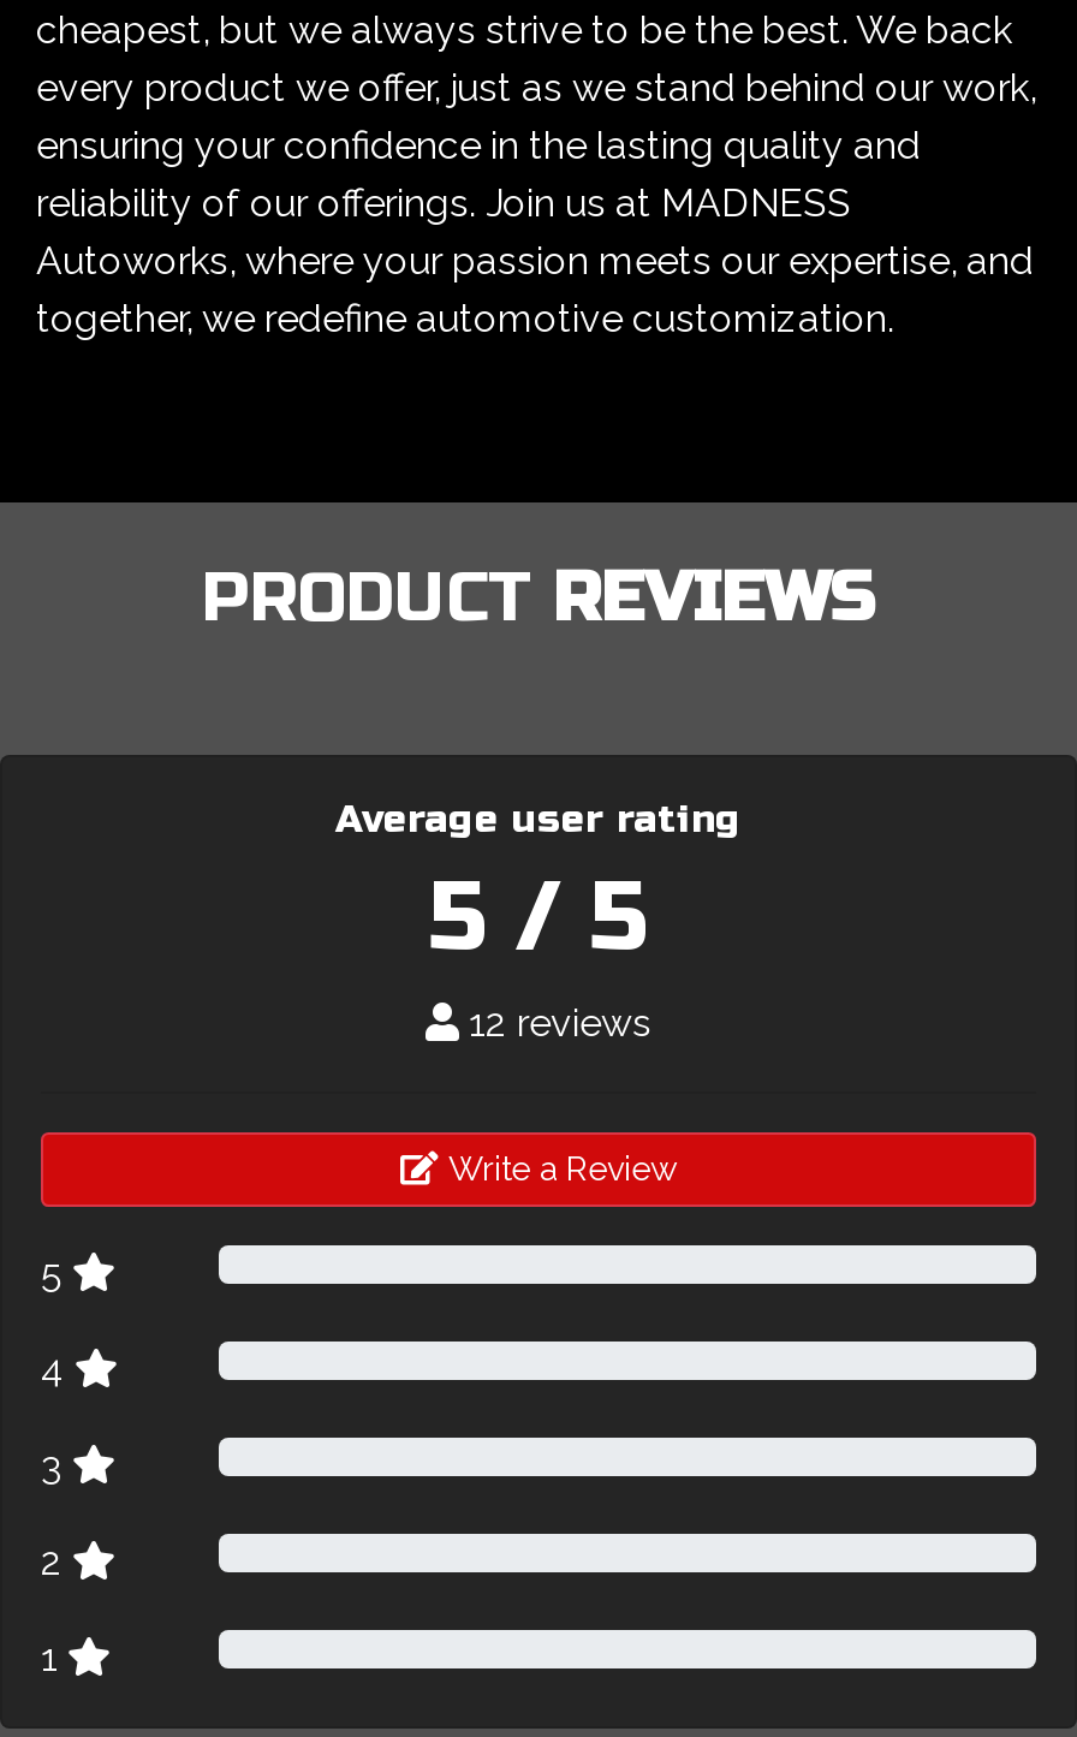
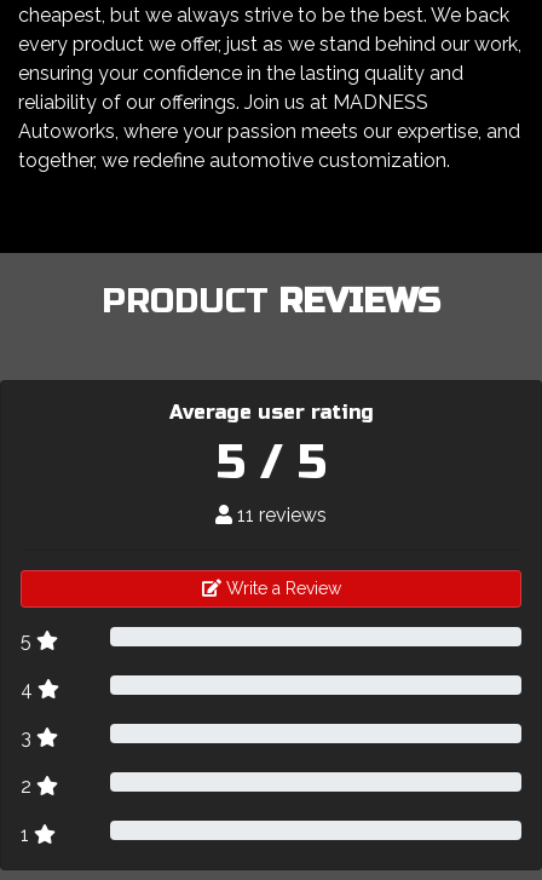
- 12 reviews
+ 11 reviews
